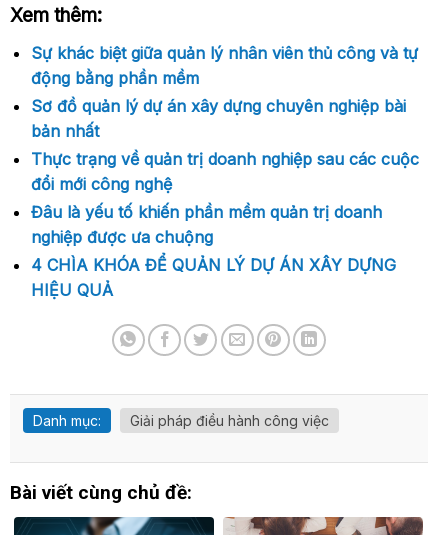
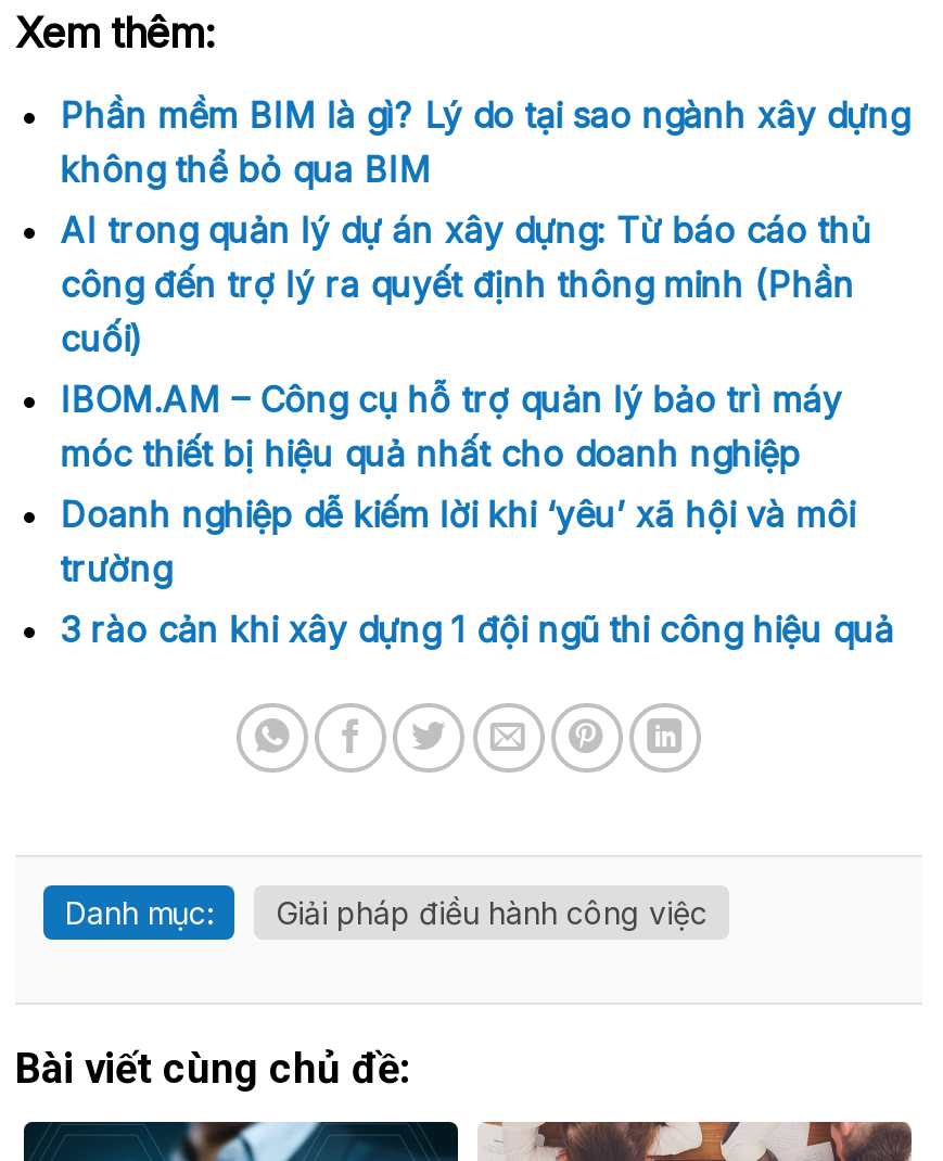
- Sự khác biệt giữa quản lý nhân viên thủ công và tự
- động bằng phần mềm
- Sơ đồ quản lý dự án xây dựng chuyên nghiệp bài
- bản nhất
- Thực trạng về quản trị doanh nghiệp sau các cuộc
- đổi mới công nghệ
- Đâu là yếu tố khiến phần mềm quản trị doanh
- nghiệp được ưa chuộng
- 4 CHÌA KHÓA ĐỂ QUẢN LÝ DỰ ÁN XÂY DỰNG
- HIỆU QUẢ
+ Phần mềm BIM là gì? Lý do tại sao ngành xây dựng
+ không thể bỏ qua BIM
+ AI trong quản lý dự án xây dựng: Từ báo cáo thủ
+ công đến trợ lý ra quyết định thông minh (Phần
+ cuối)
+ IBOM.AM – Công cụ hỗ trợ quản lý bảo trì máy
+ móc thiết bị hiệu quả nhất cho doanh nghiệp
+ Doanh nghiệp dễ kiếm lời khi ‘yêu’ xã hội và môi
+ trường
+ 3 rào cản khi xây dựng 1 đội ngũ thi công hiệu quả
